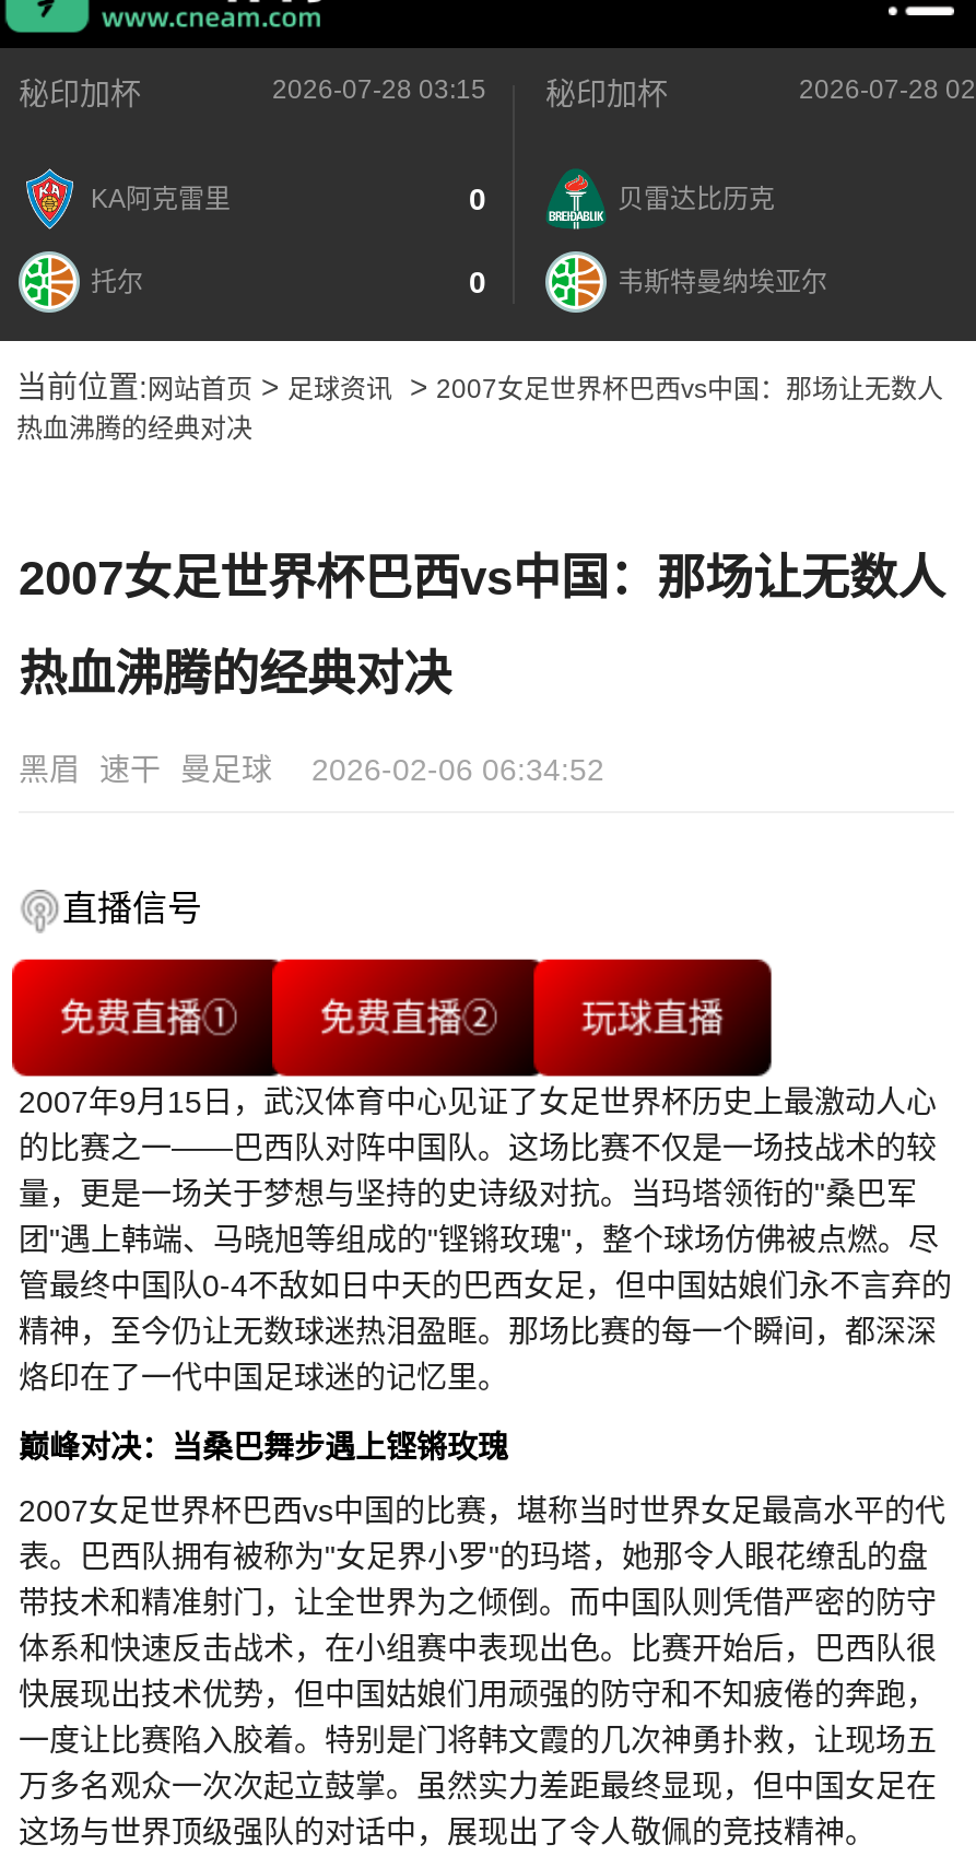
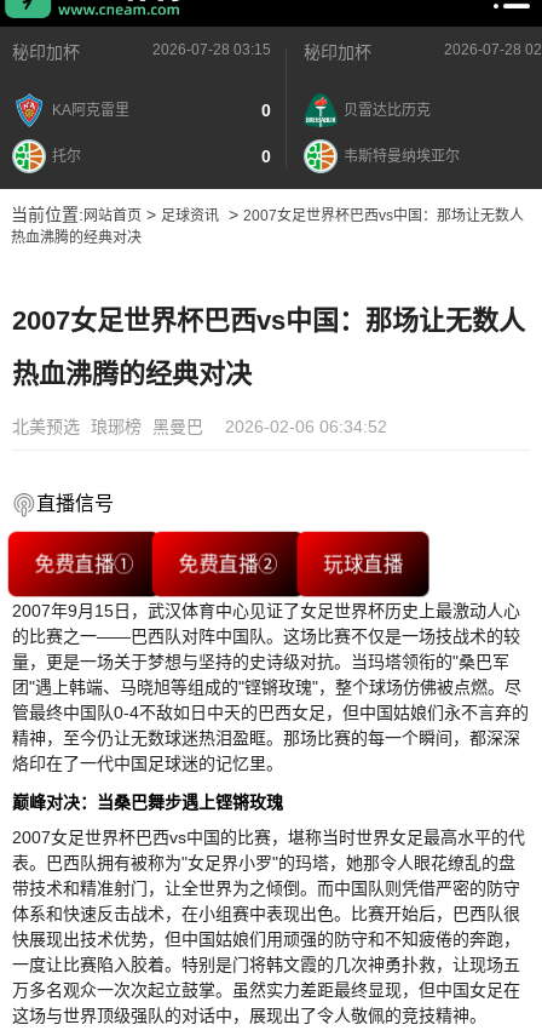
- 黑眉 速干 曼足球
+ 北美预选 琅琊榜 黑曼巴
